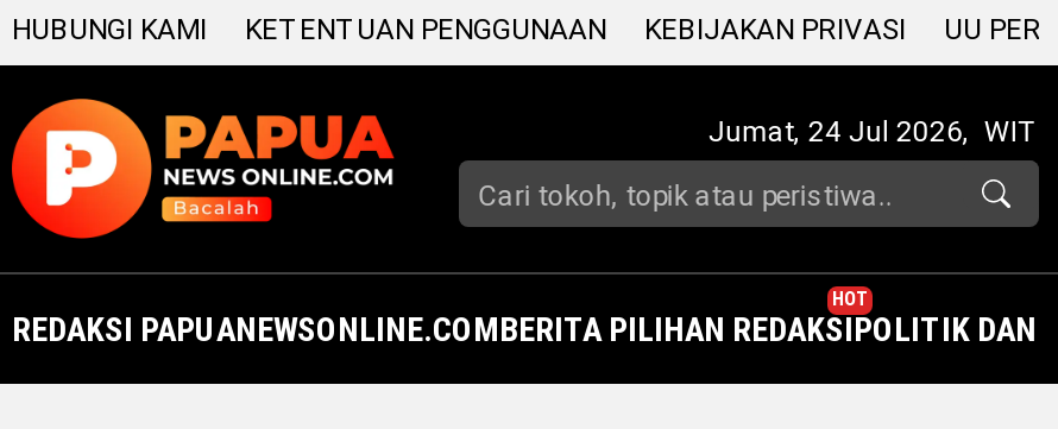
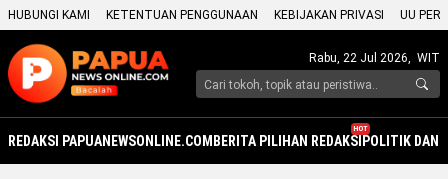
- Jumat, 24 Jul 2026, WIT
+ Rabu, 22 Jul 2026, WIT
